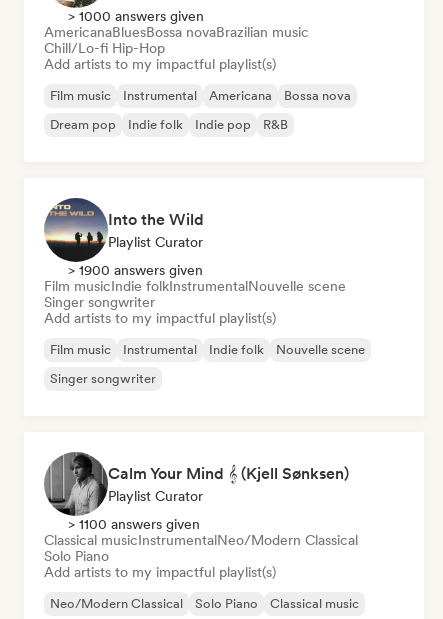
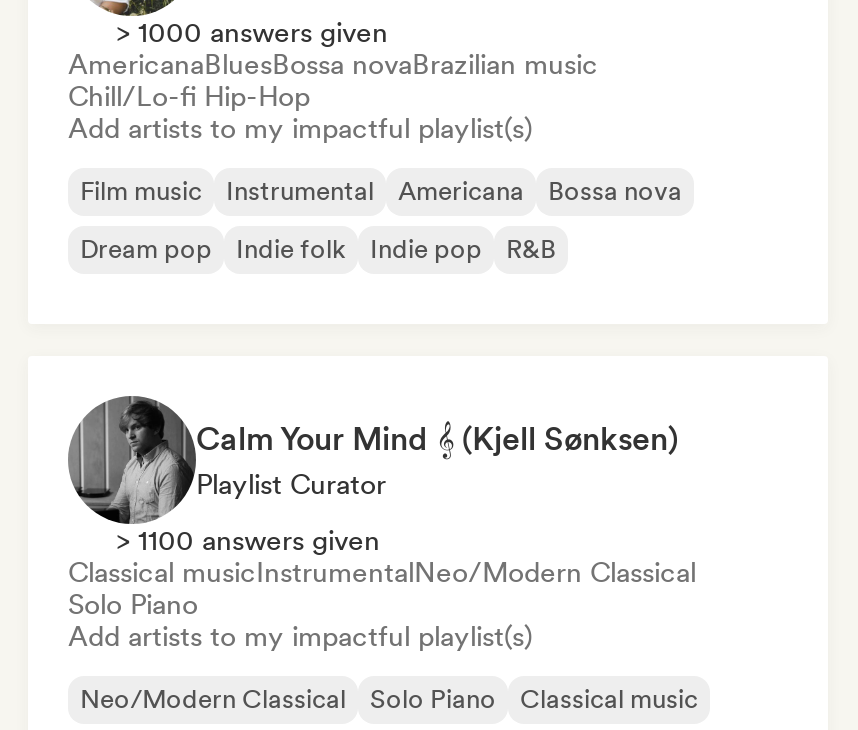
- [image]
- Into the Wild
- Playlist Curator
- > 1900 answers given
- Film musicIndie folkInstrumentalNouvelle scene
- Singer songwriter
- Add artists to my impactful playlist(s)
- Film music
- Instrumental
- Indie folk
- Nouvelle scene
- Singer songwriter
